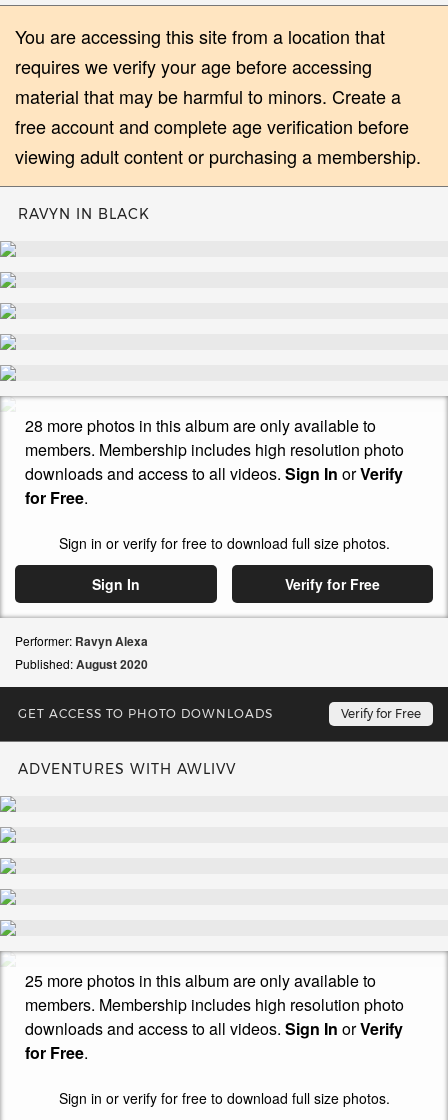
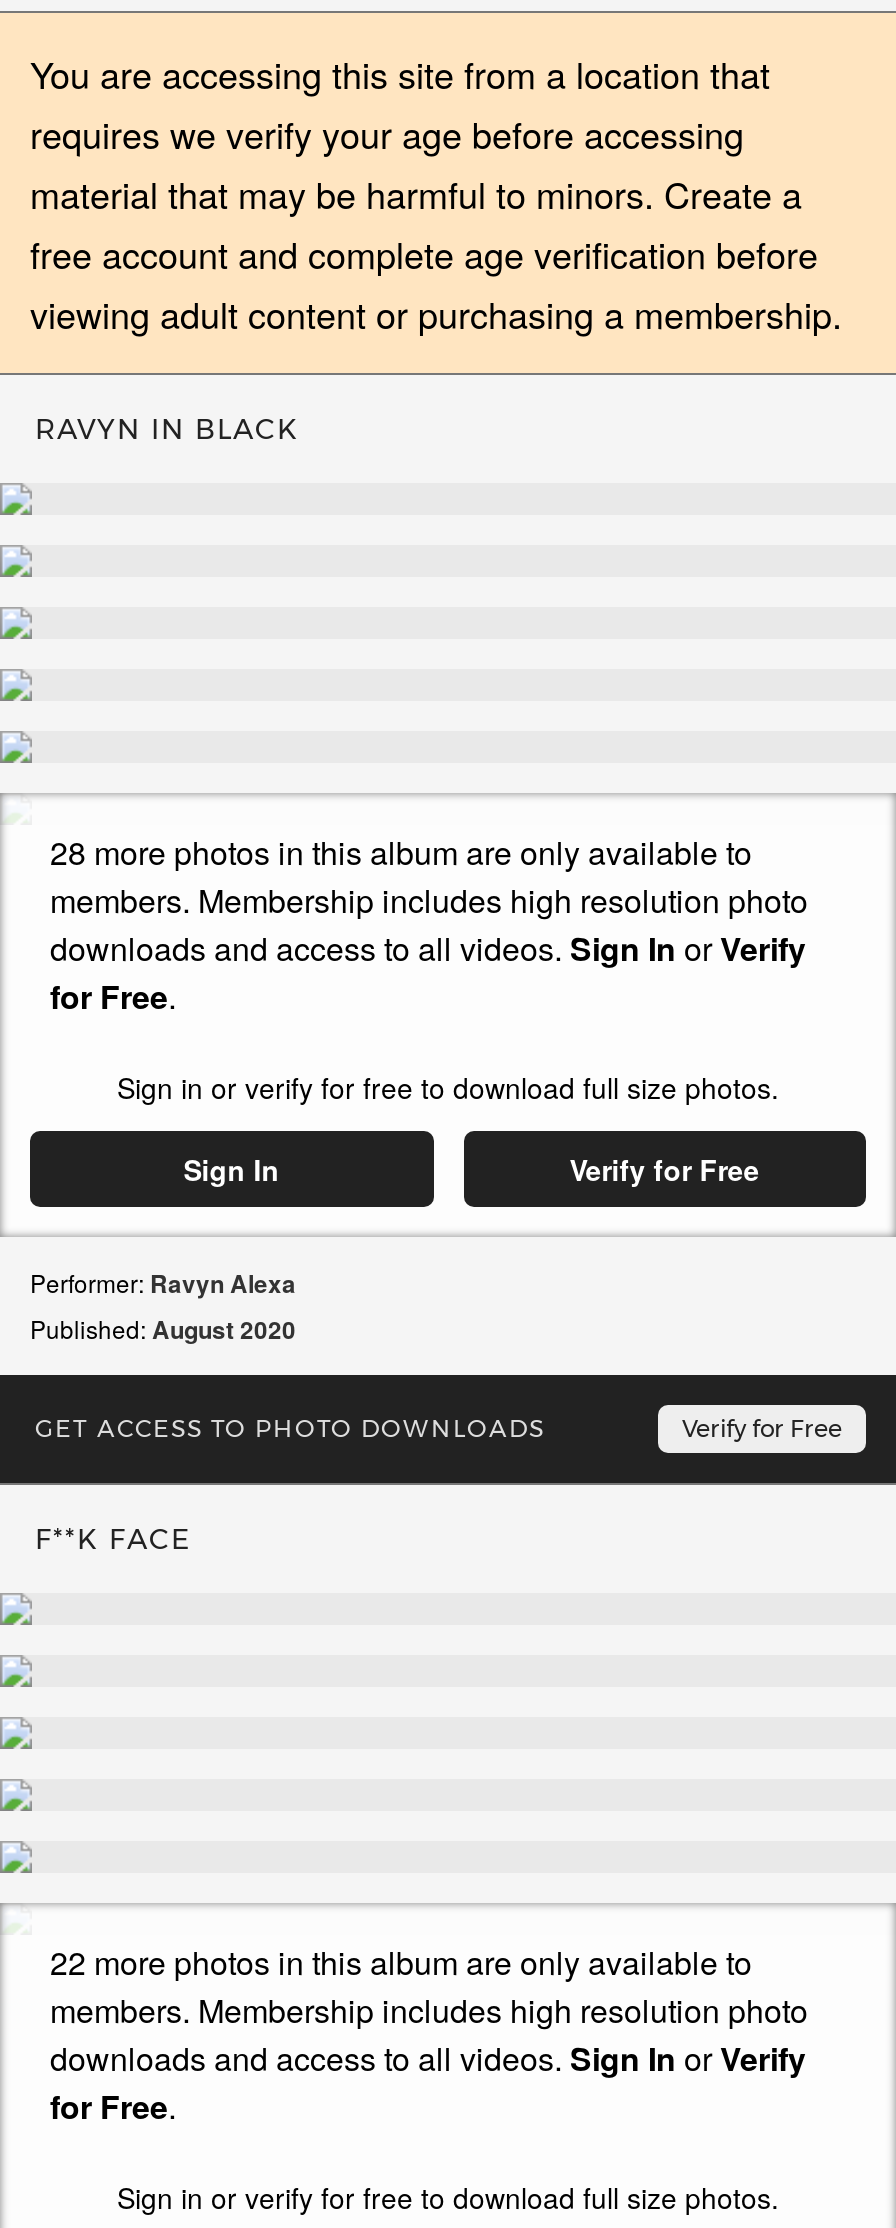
- ADVENTURES WITH AWLIVV
+ F**K FACE

- 25 more photos in this album are only available to
+ 22 more photos in this album are only available to
